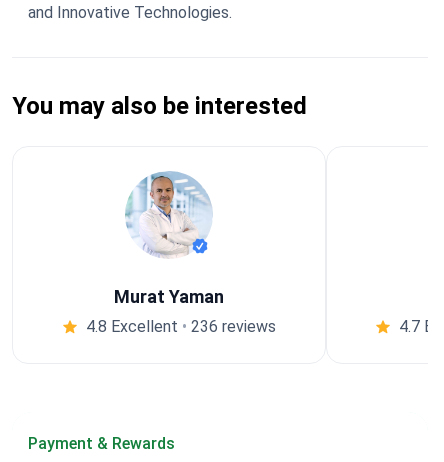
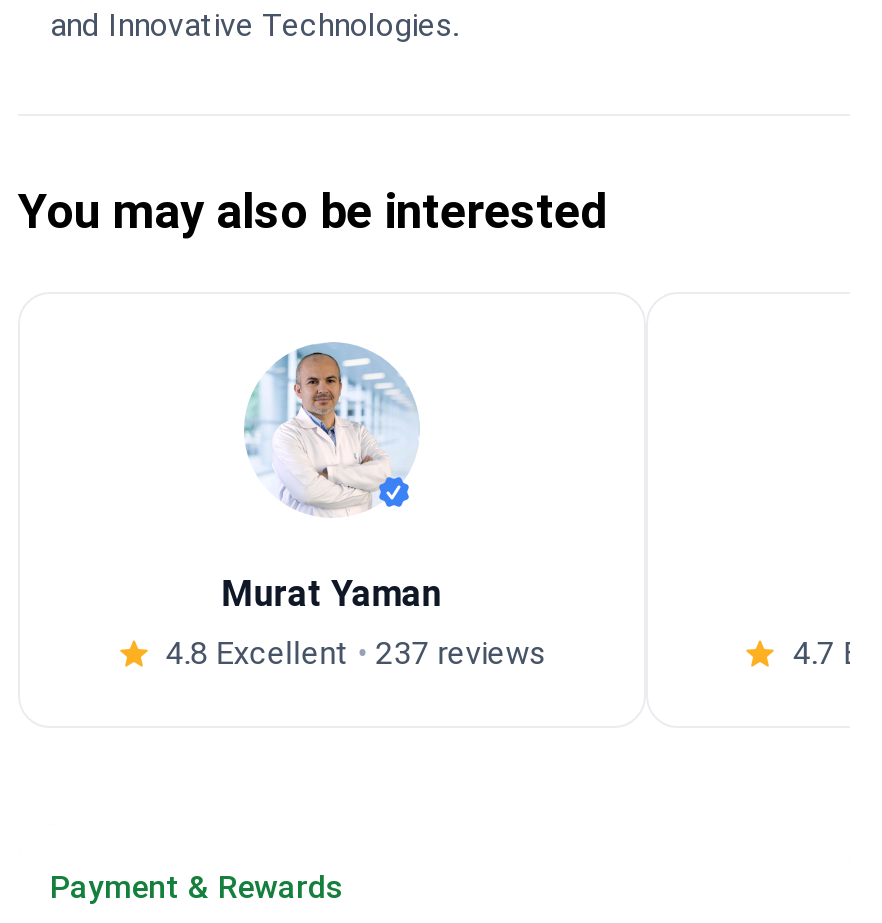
- 4.8 Excellent • 236 reviews
+ 4.8 Excellent • 237 reviews
